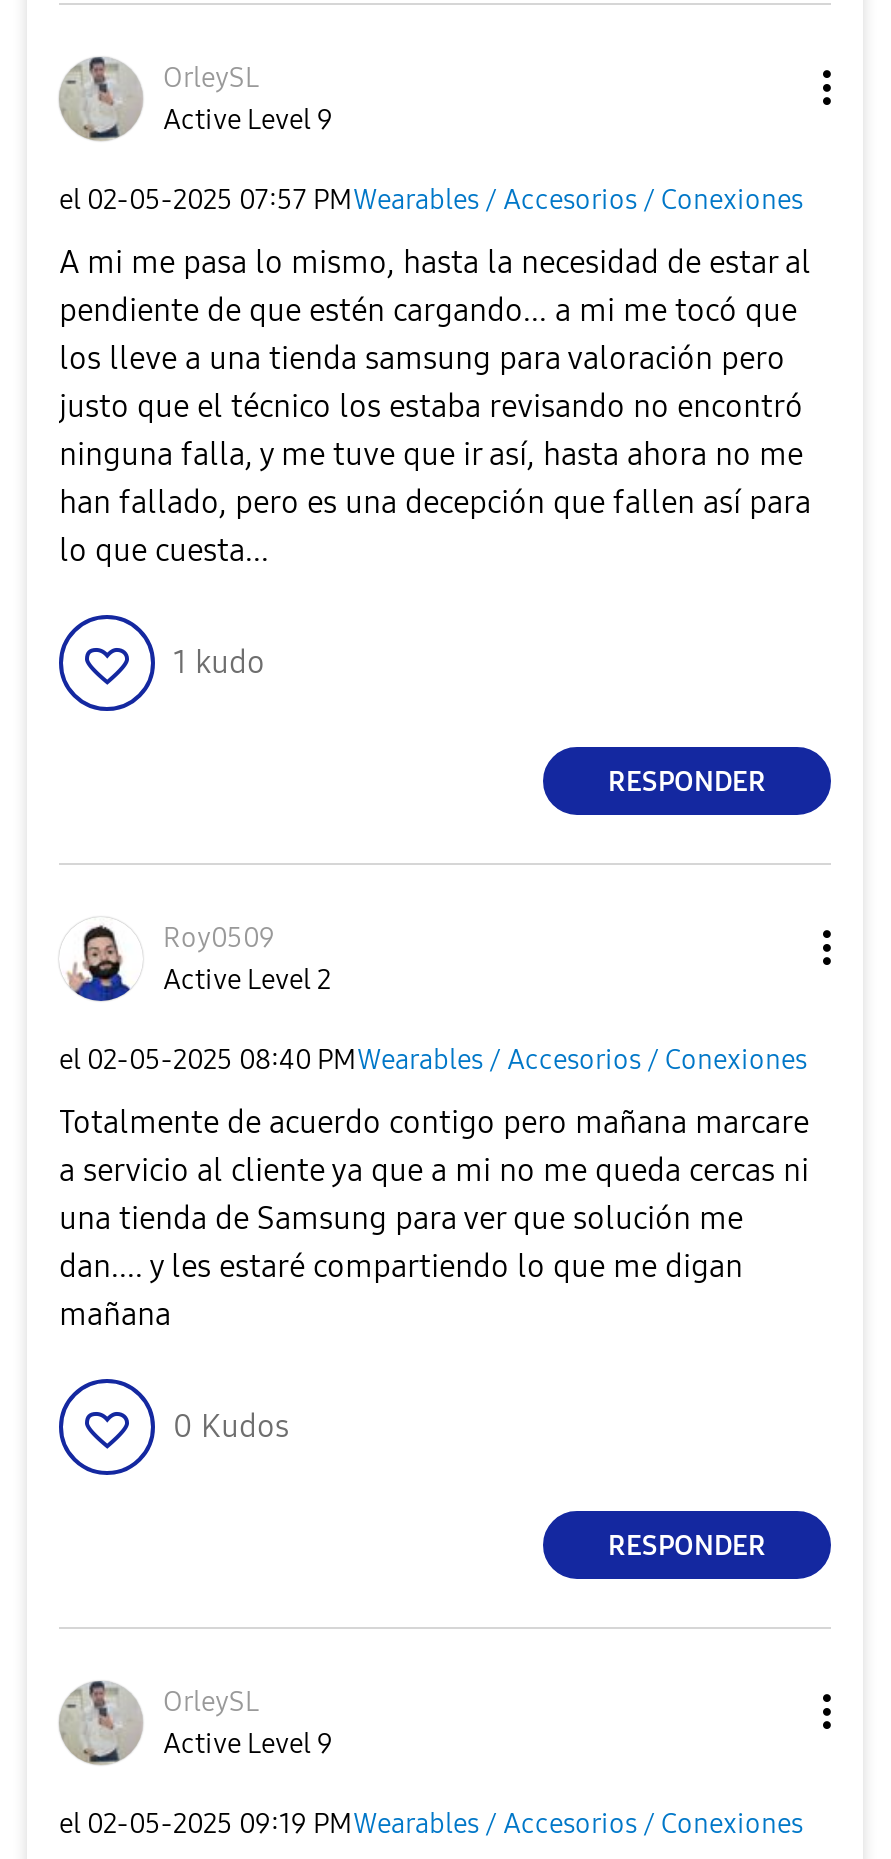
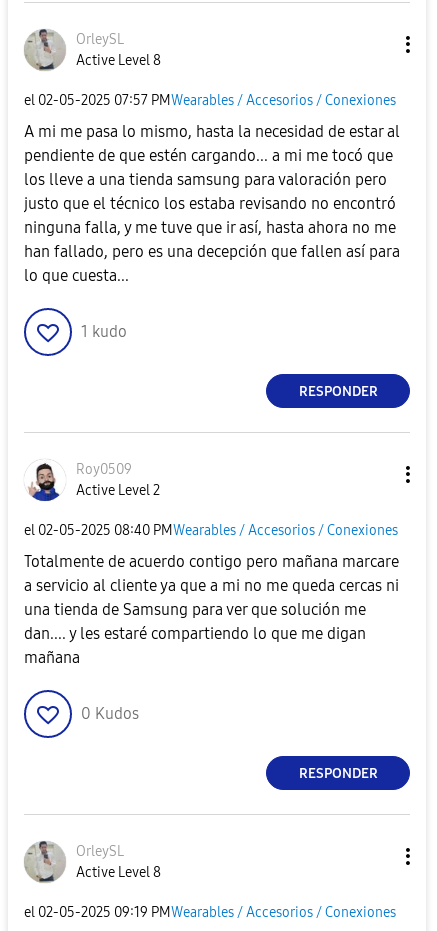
- Active Level 9
+ Active Level 8

- Active Level 9
+ Active Level 8
